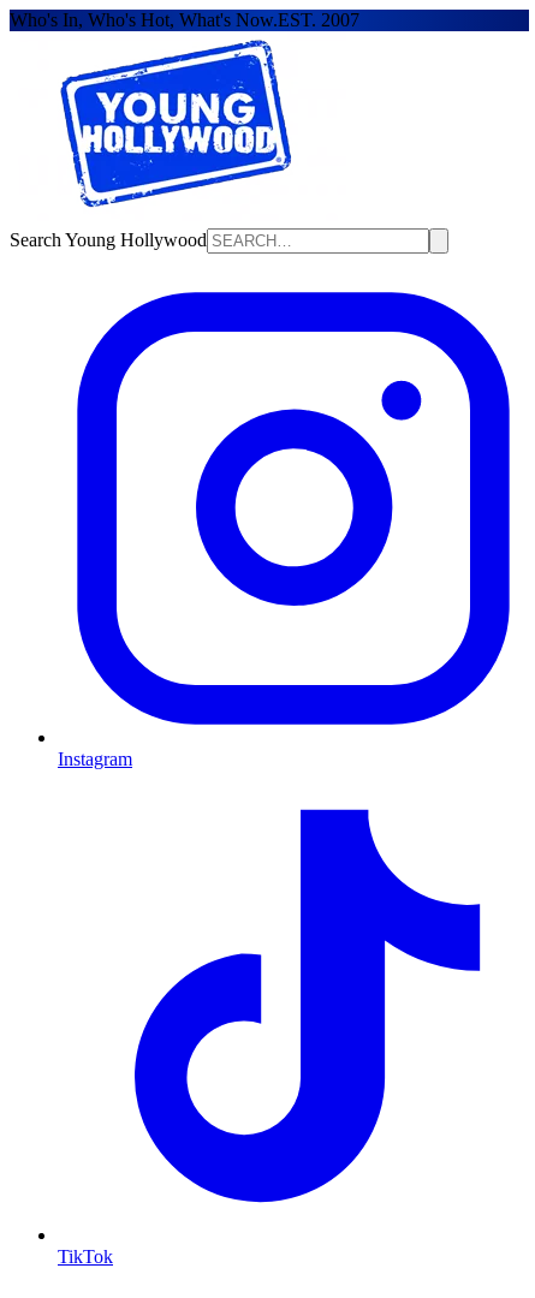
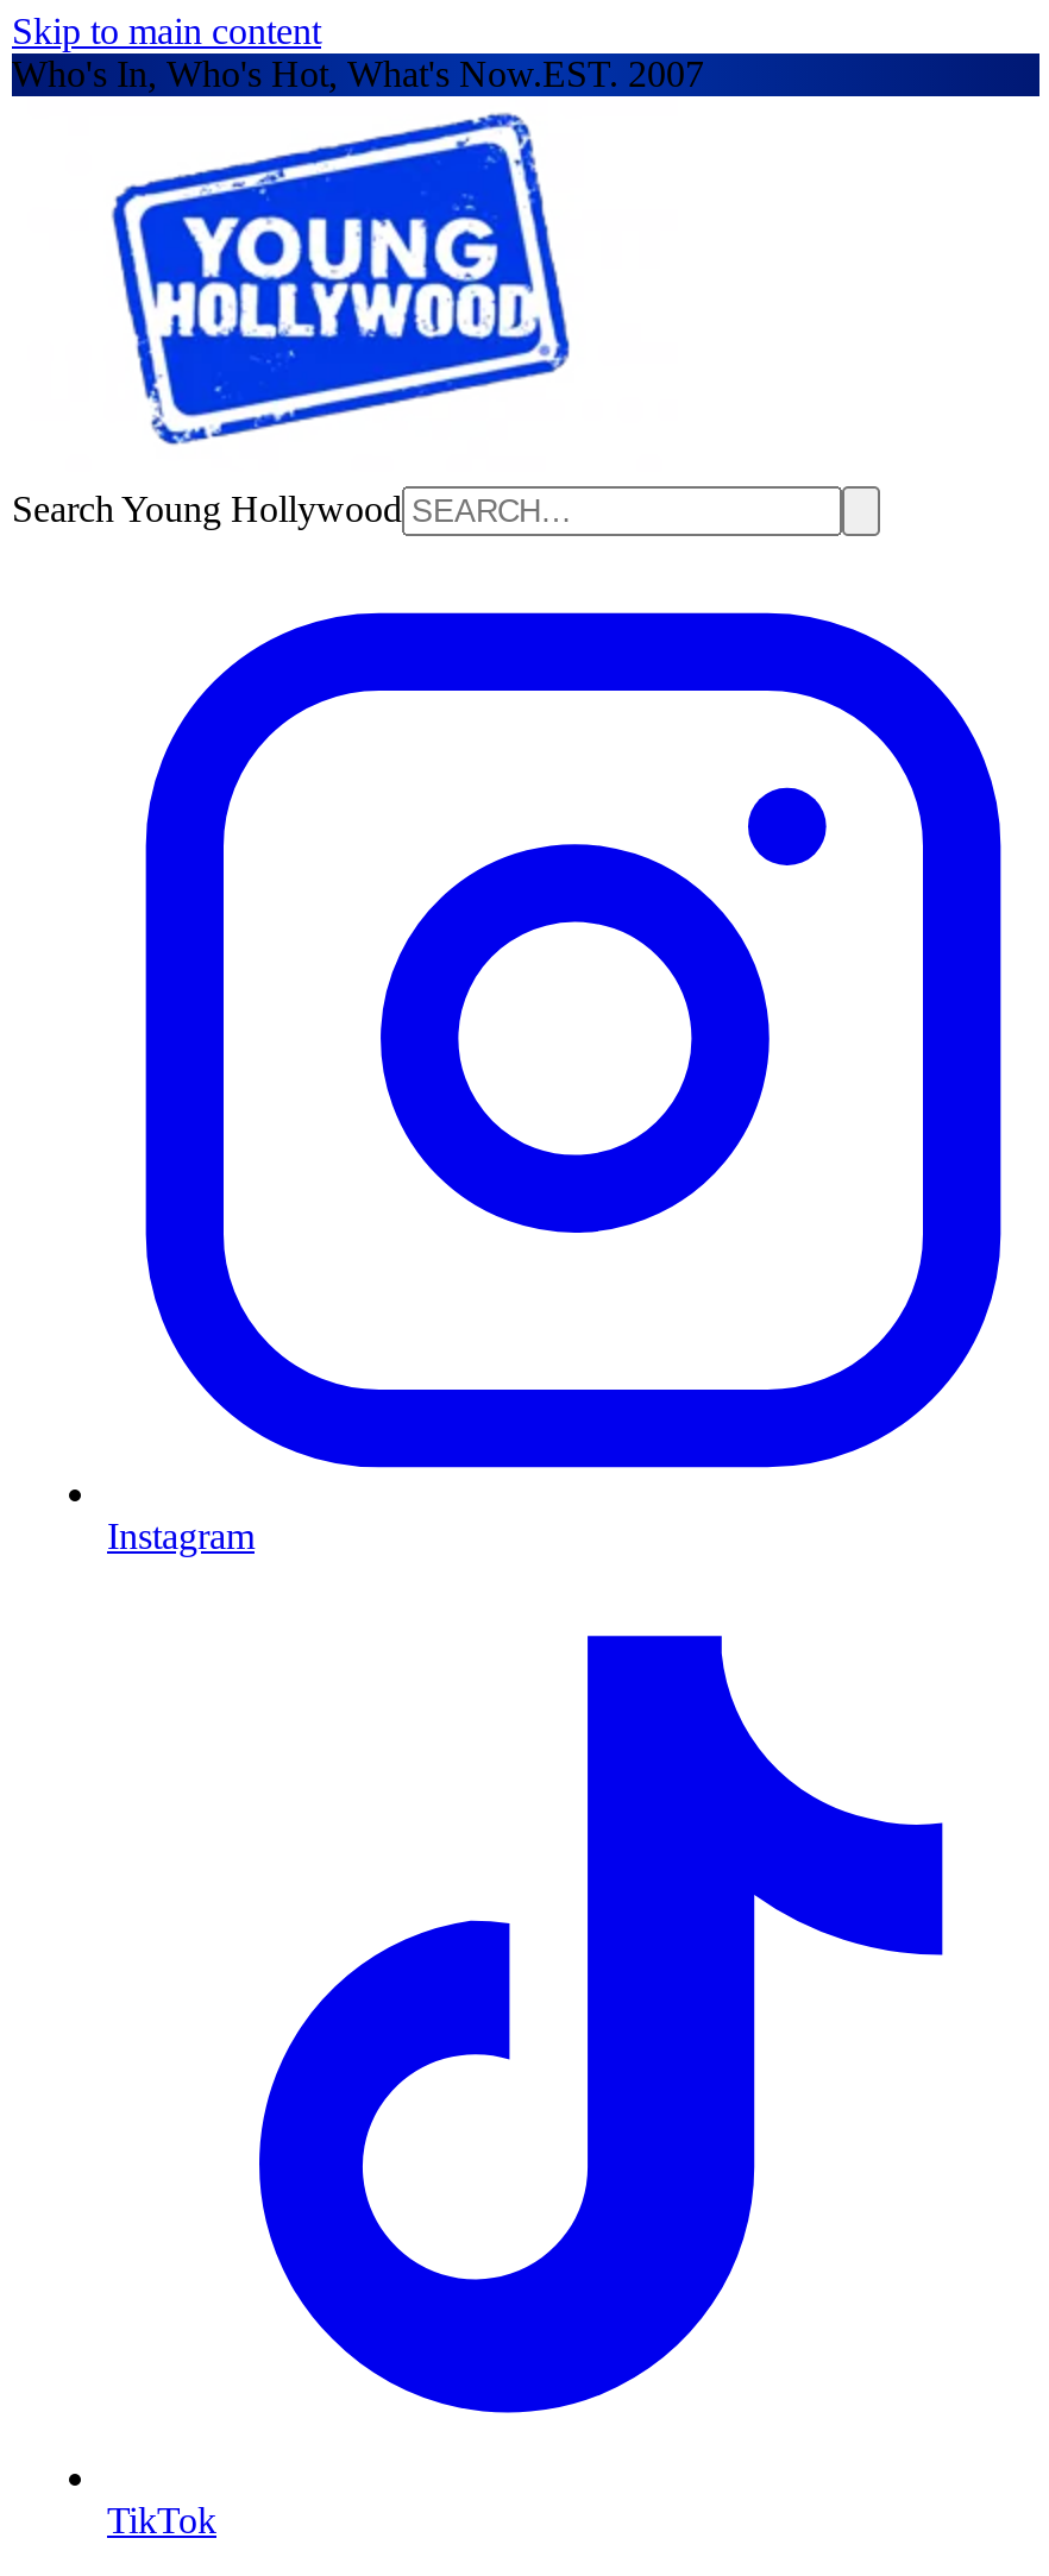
+ Skip to main content
